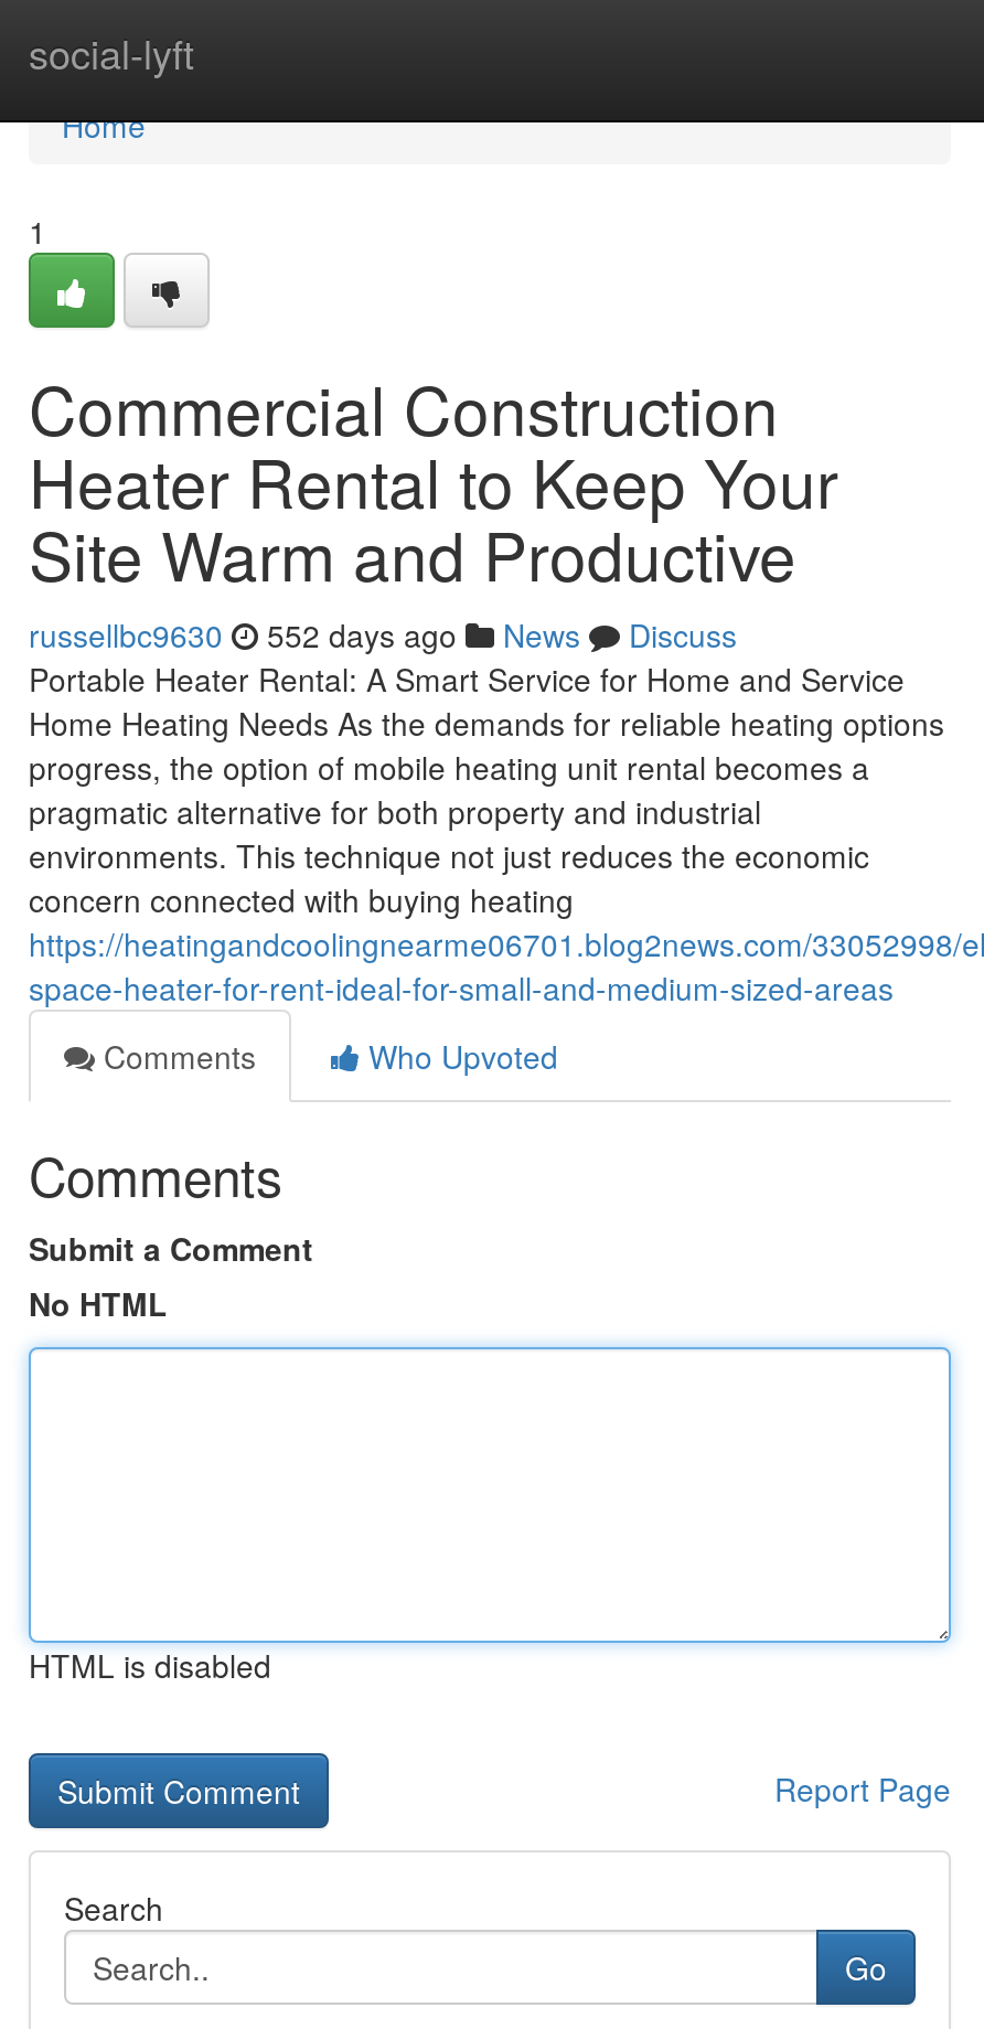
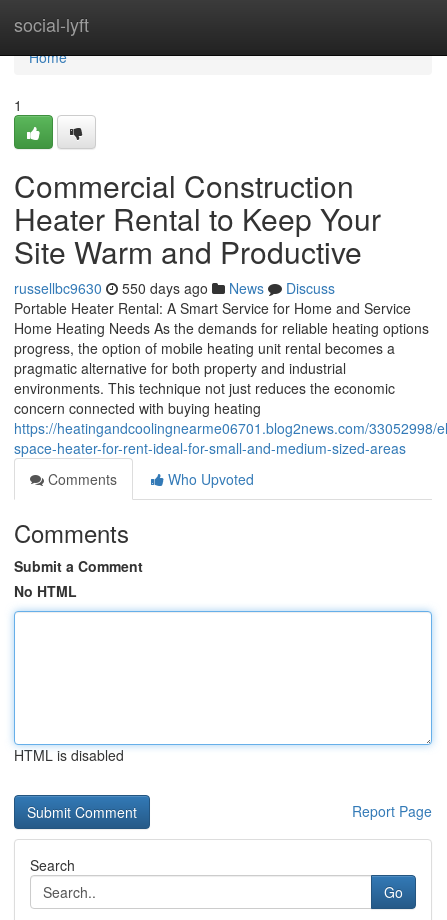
- russellbc9630 552 days ago News Discuss
+ russellbc9630 550 days ago News Discuss
